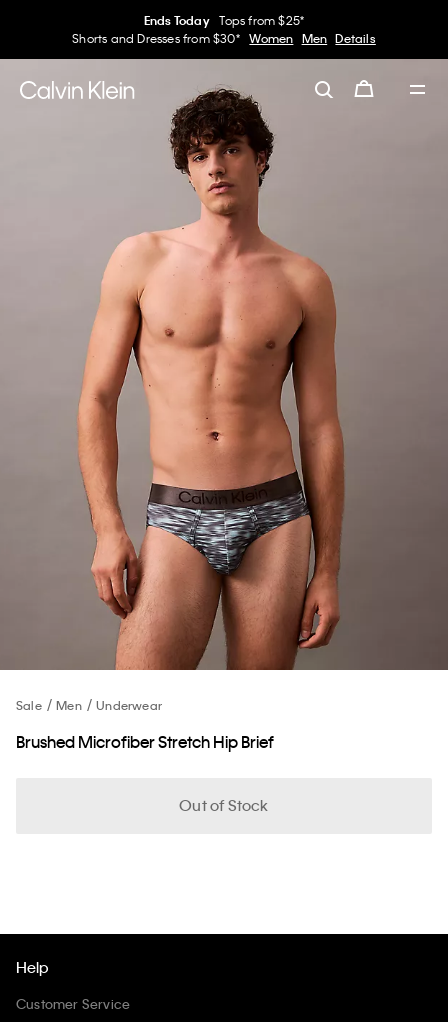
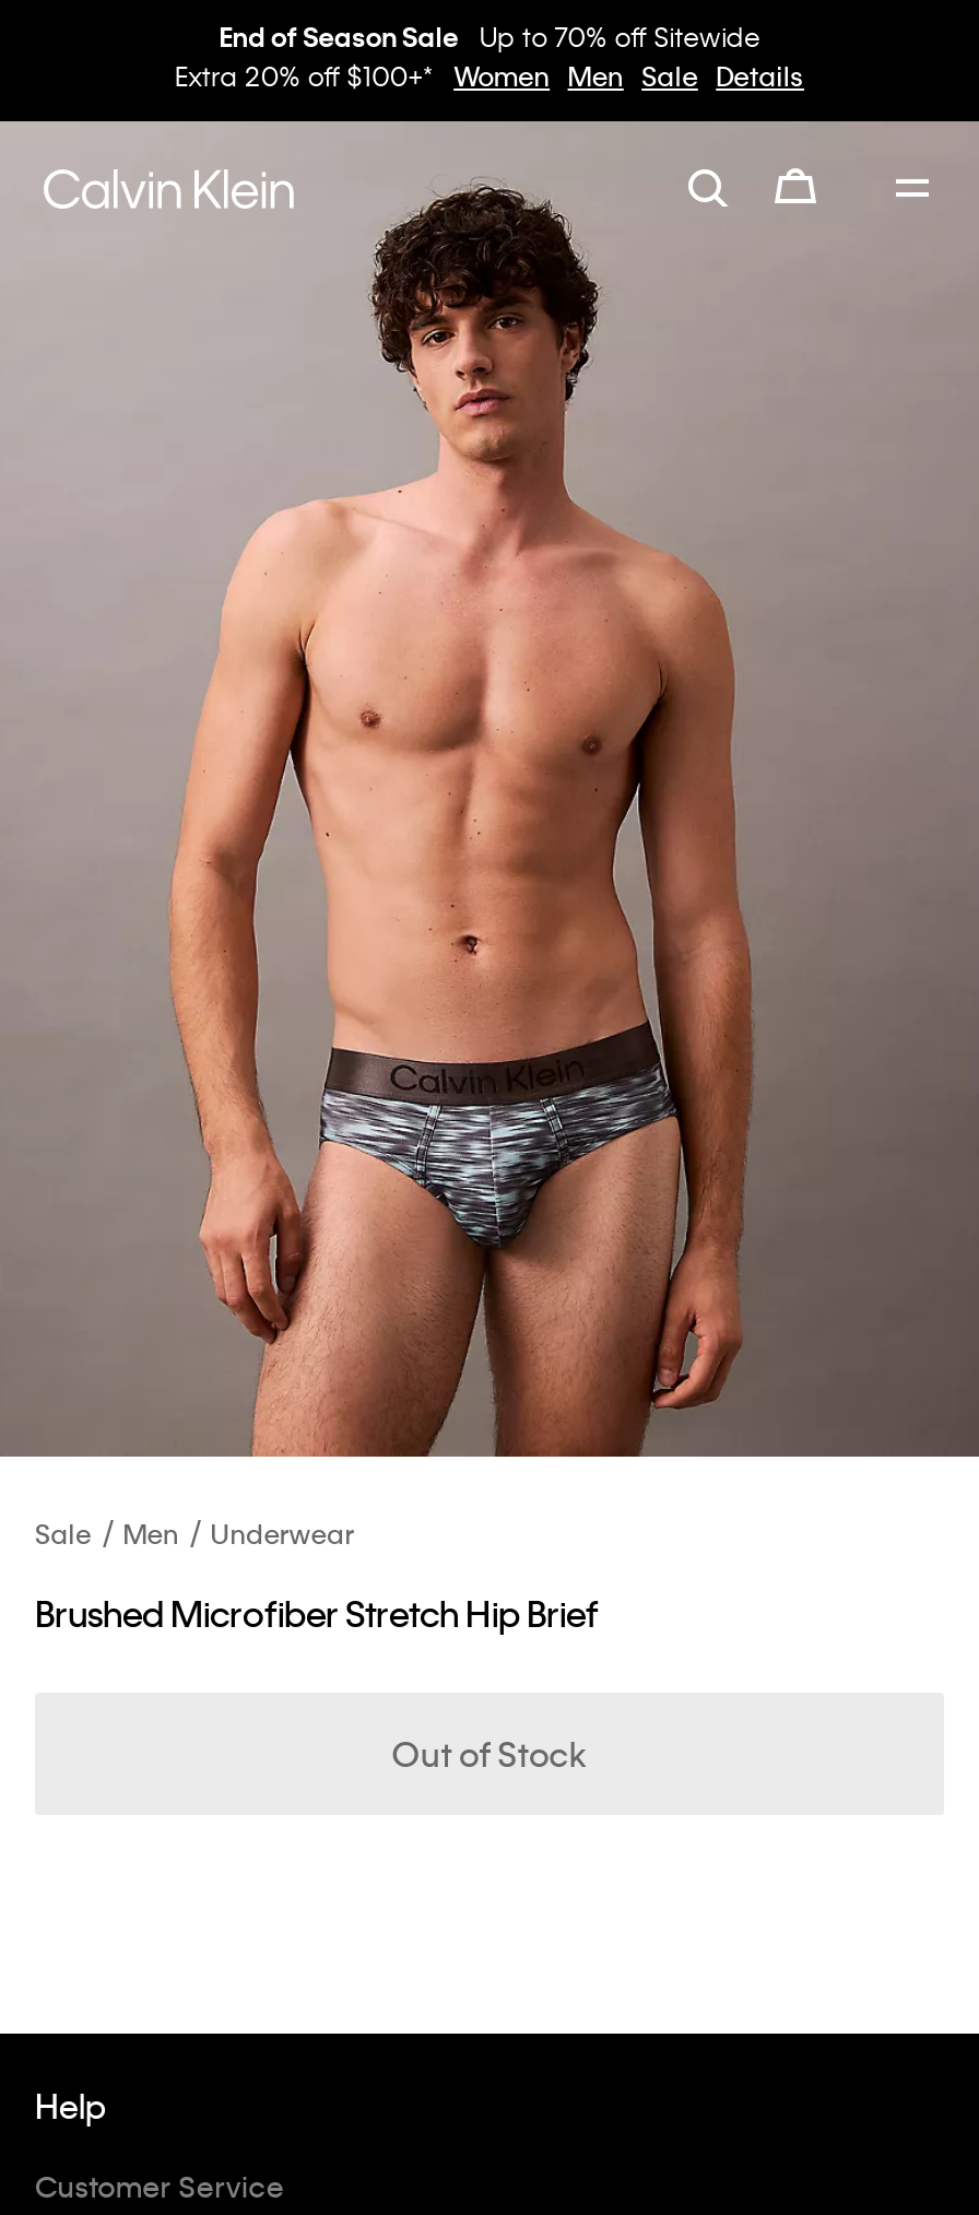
- Ends TodayTops from $25*
- Shorts and Dresses from $30* Women Men Details
+ End of Season SaleUp to 70% off Sitewide
+ Extra 20% off $100+* Women Men Sale Details
